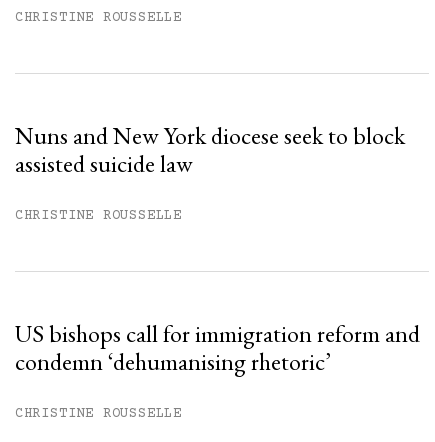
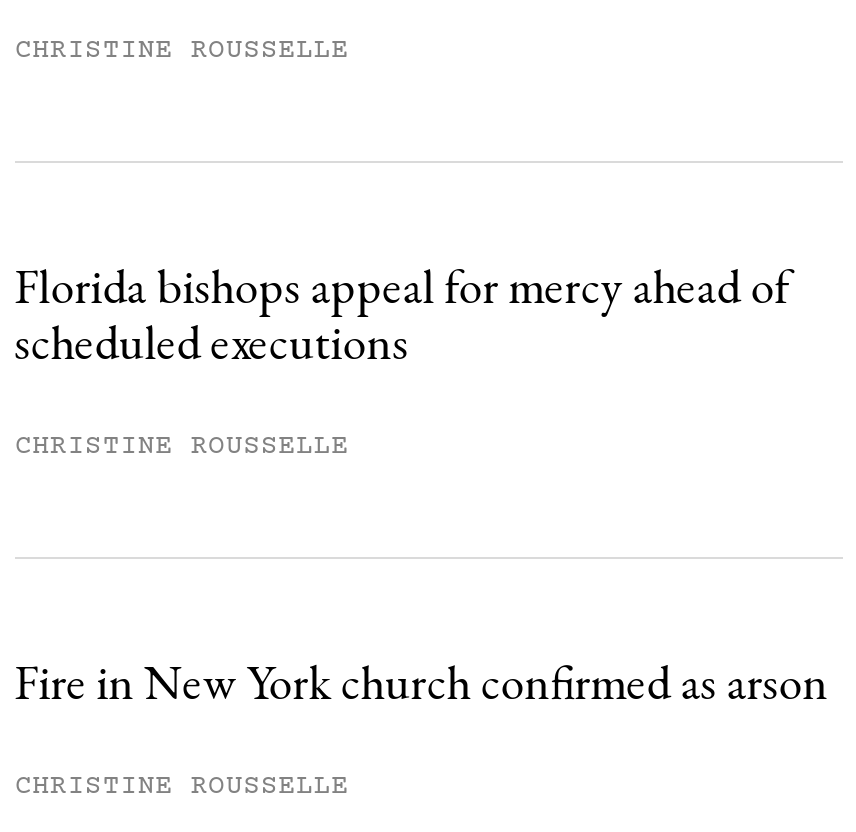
- Nuns and New York diocese seek to block
- assisted suicide law
+ Florida bishops appeal for mercy ahead of
+ scheduled executions

- US bishops call for immigration reform and
- condemn ‘dehumanising rhetoric’
+ Fire in New York church confirmed as arson
